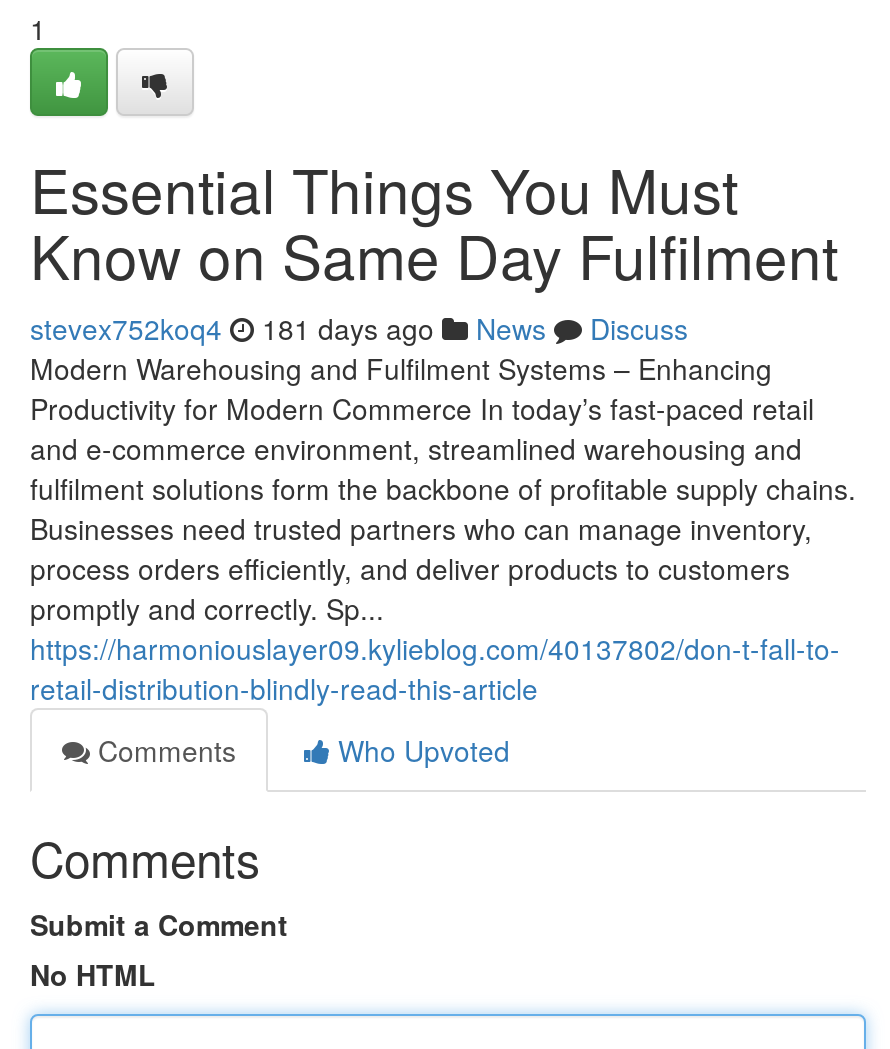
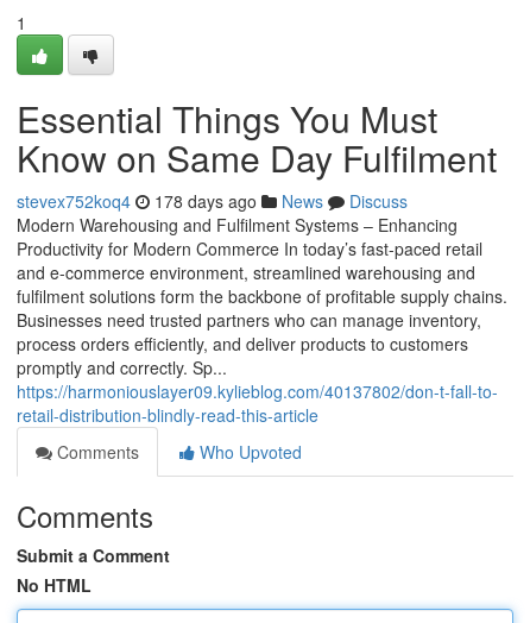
- stevex752koq4 181 days ago News Discuss
+ stevex752koq4 178 days ago News Discuss
